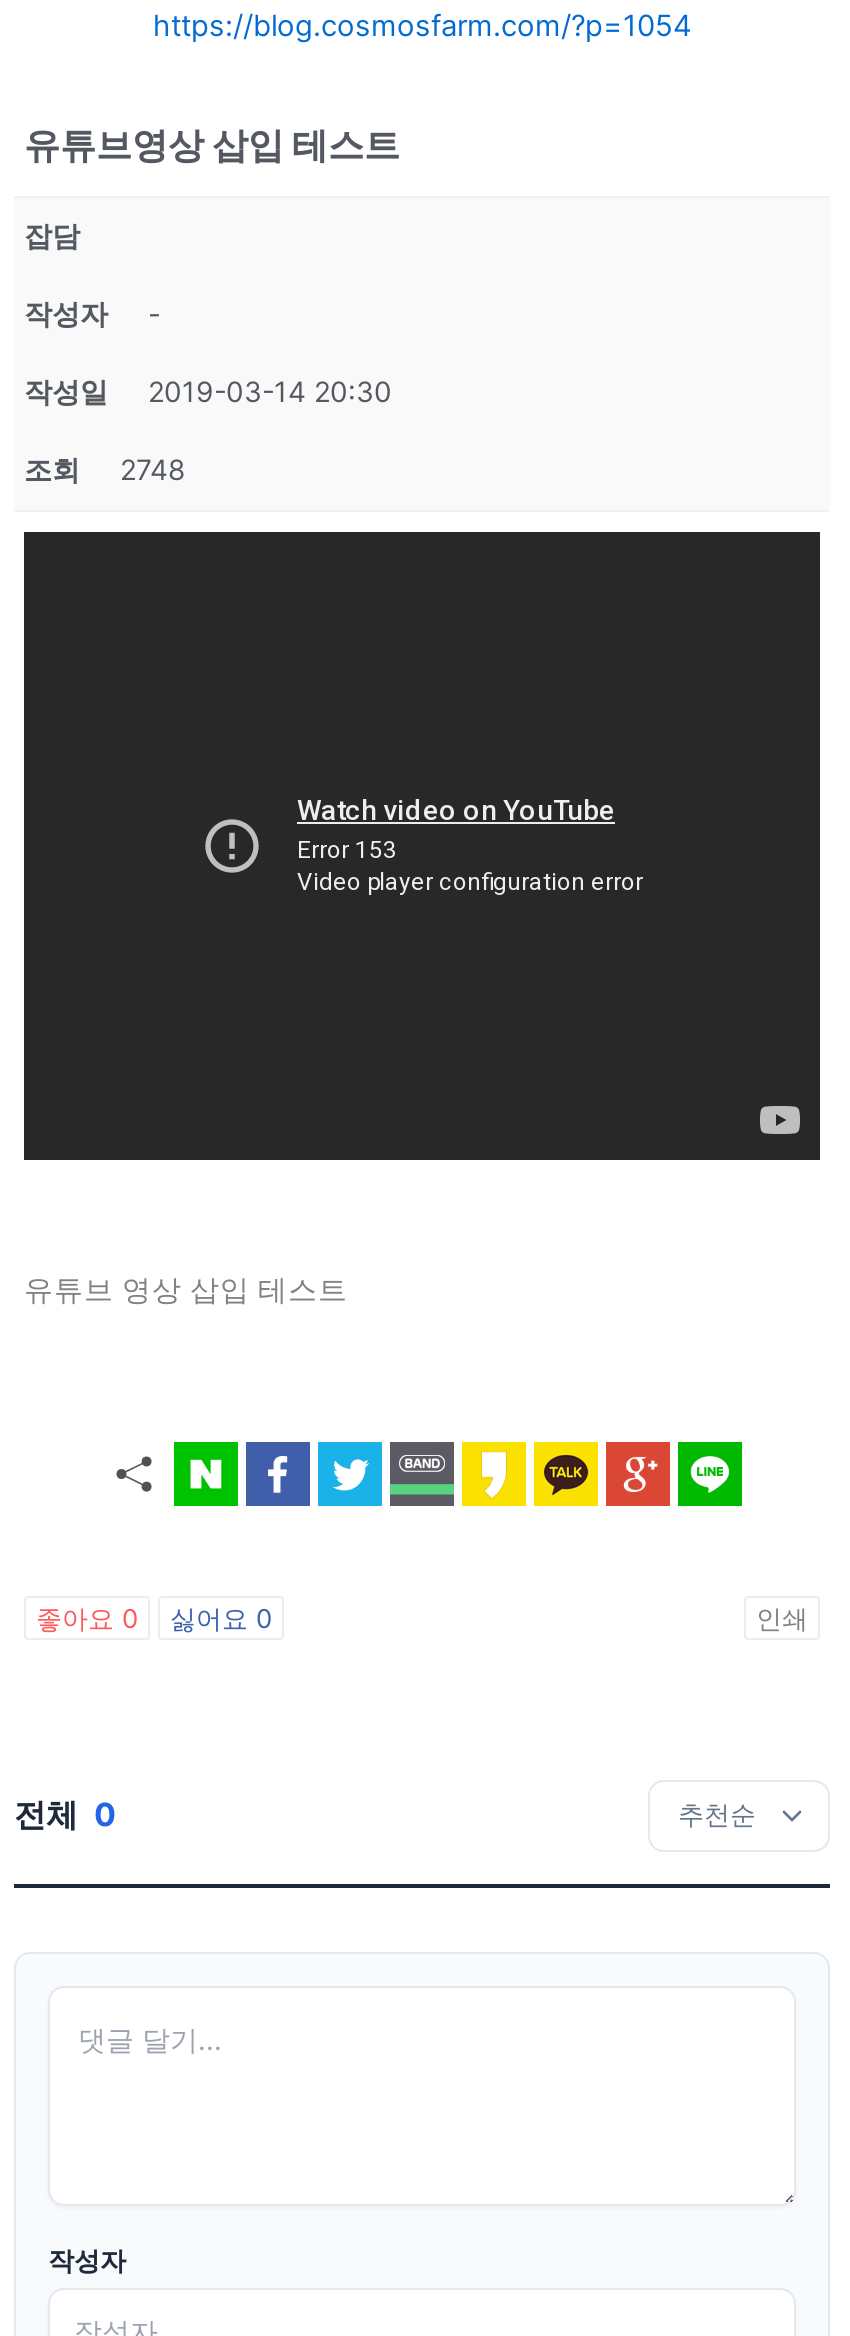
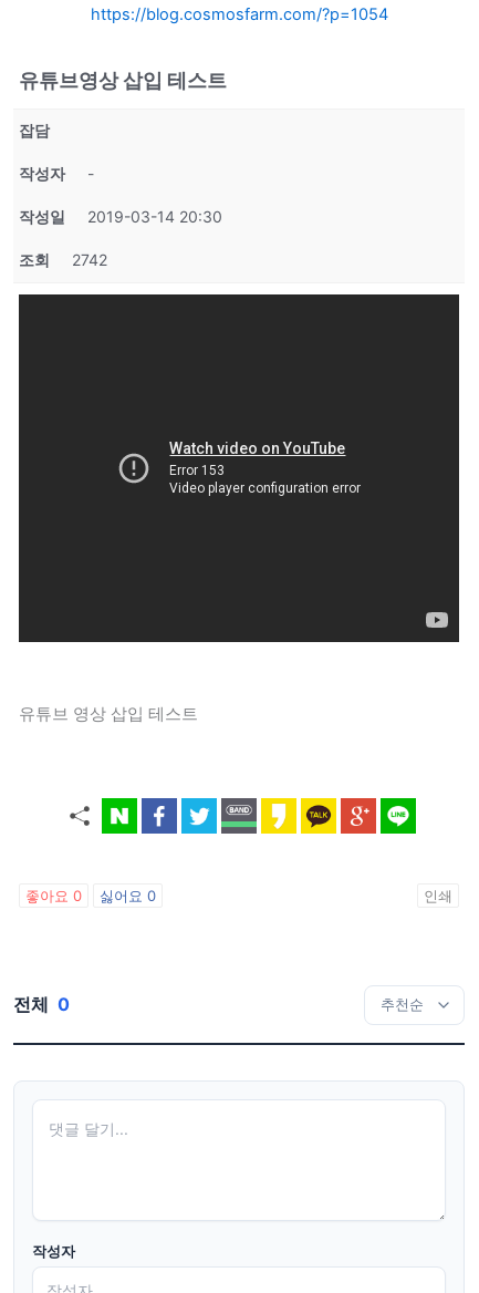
- 조회 2748
+ 조회 2742
